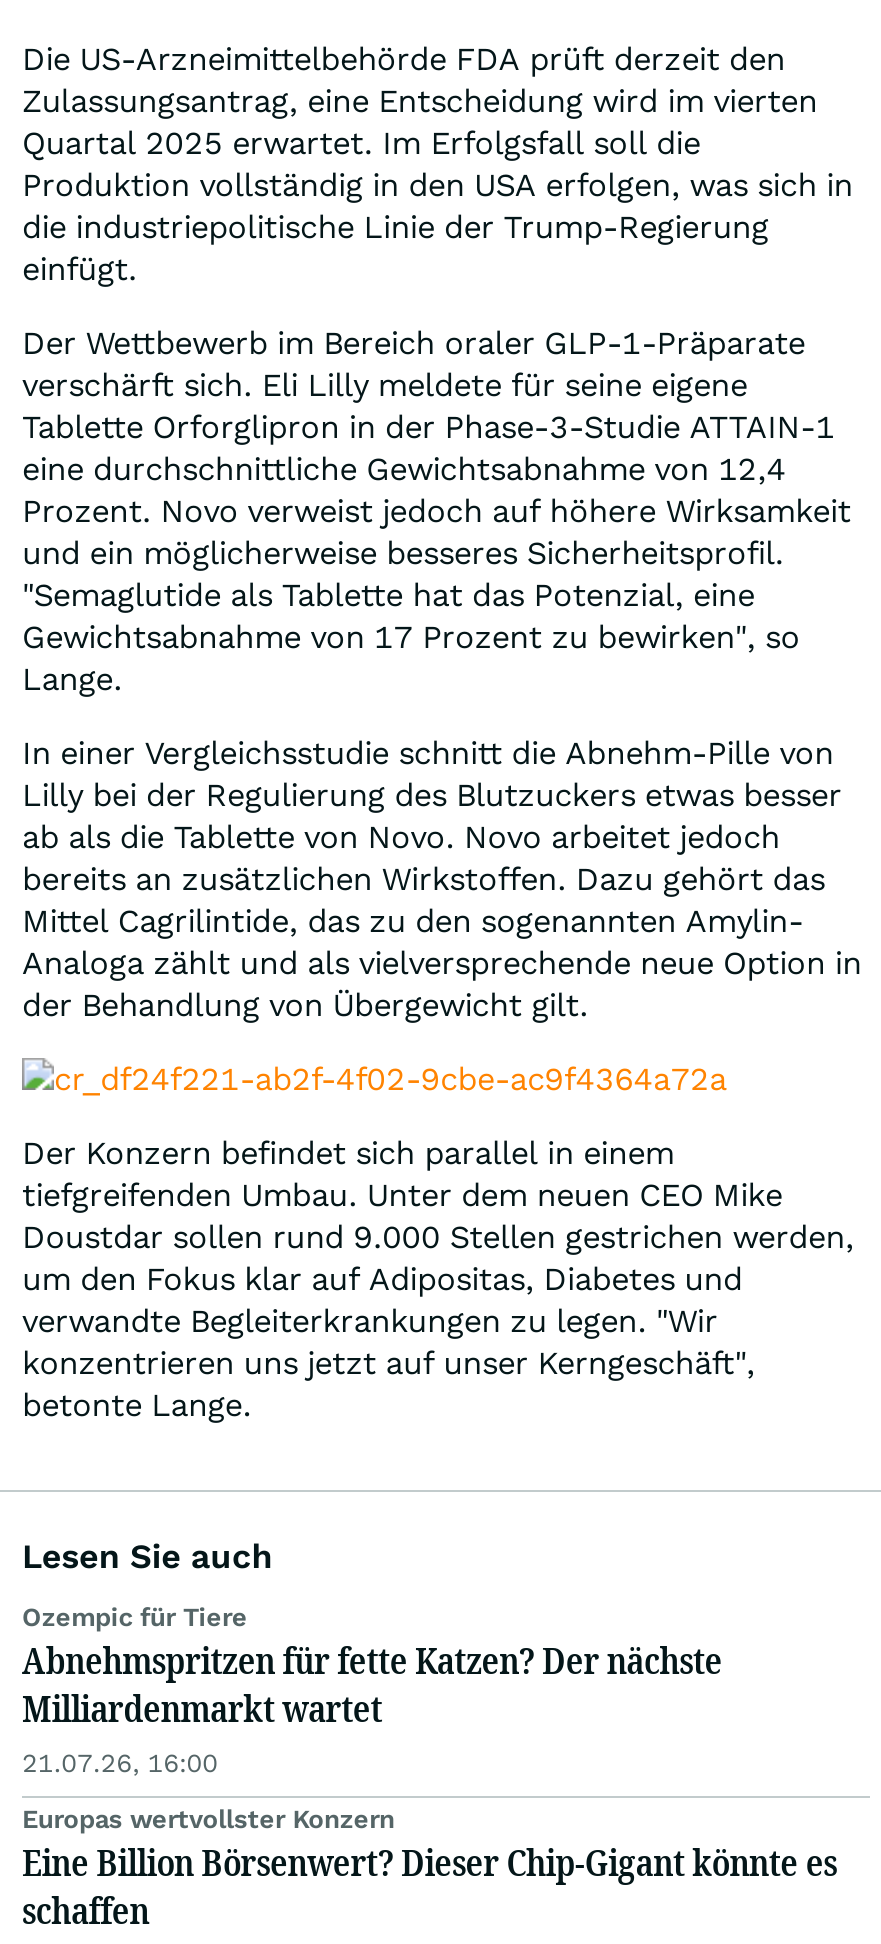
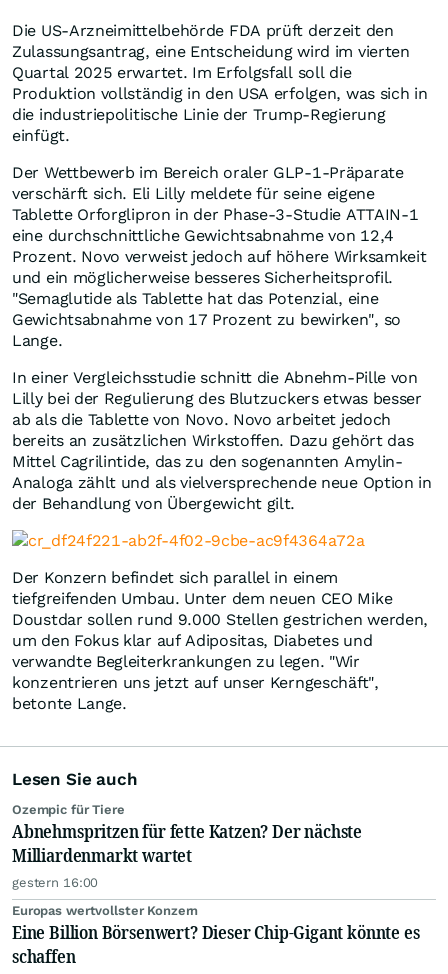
- 21.07.26, 16:00
+ gestern 16:00
